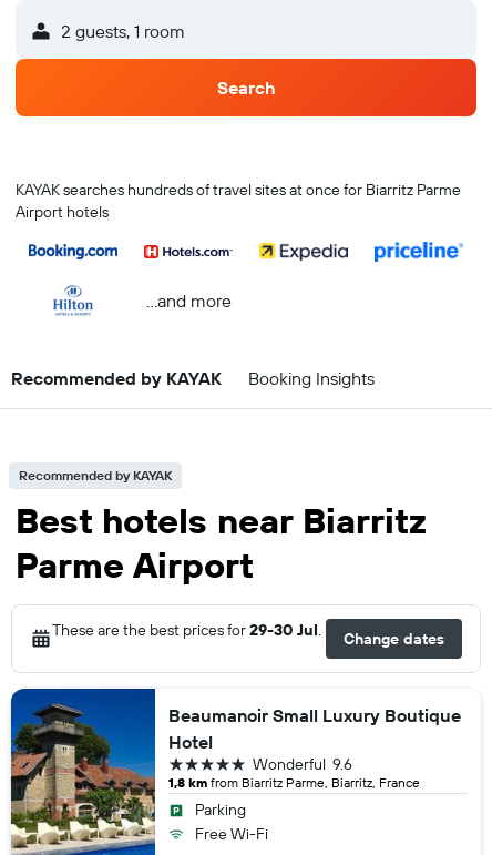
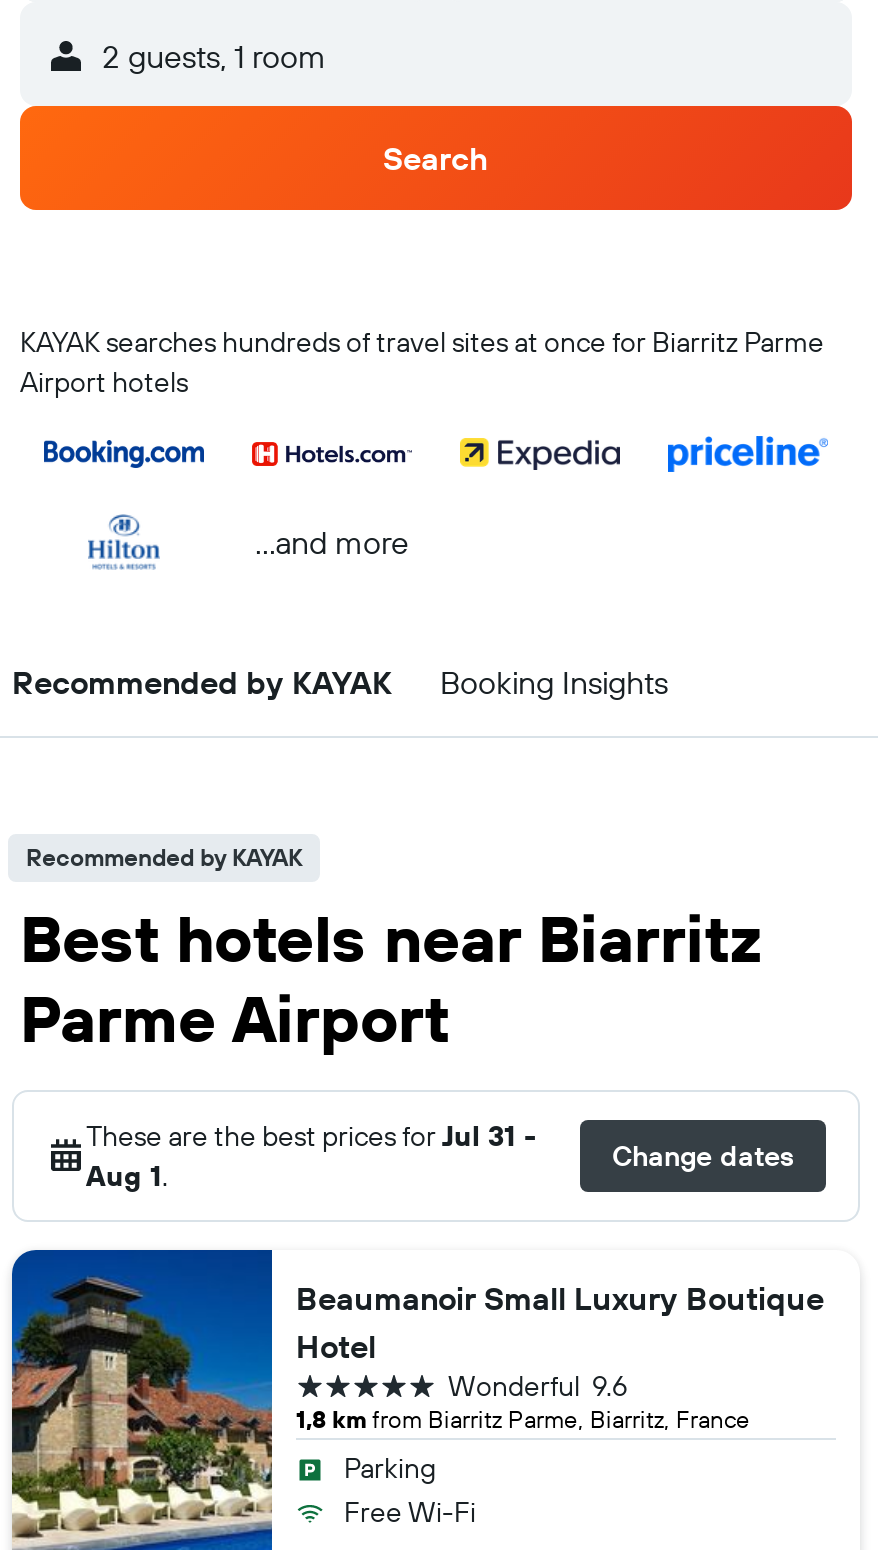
- These are the best prices for29-30 Jul.
+ These are the best prices for Jul 31 -
+ Aug 1.
